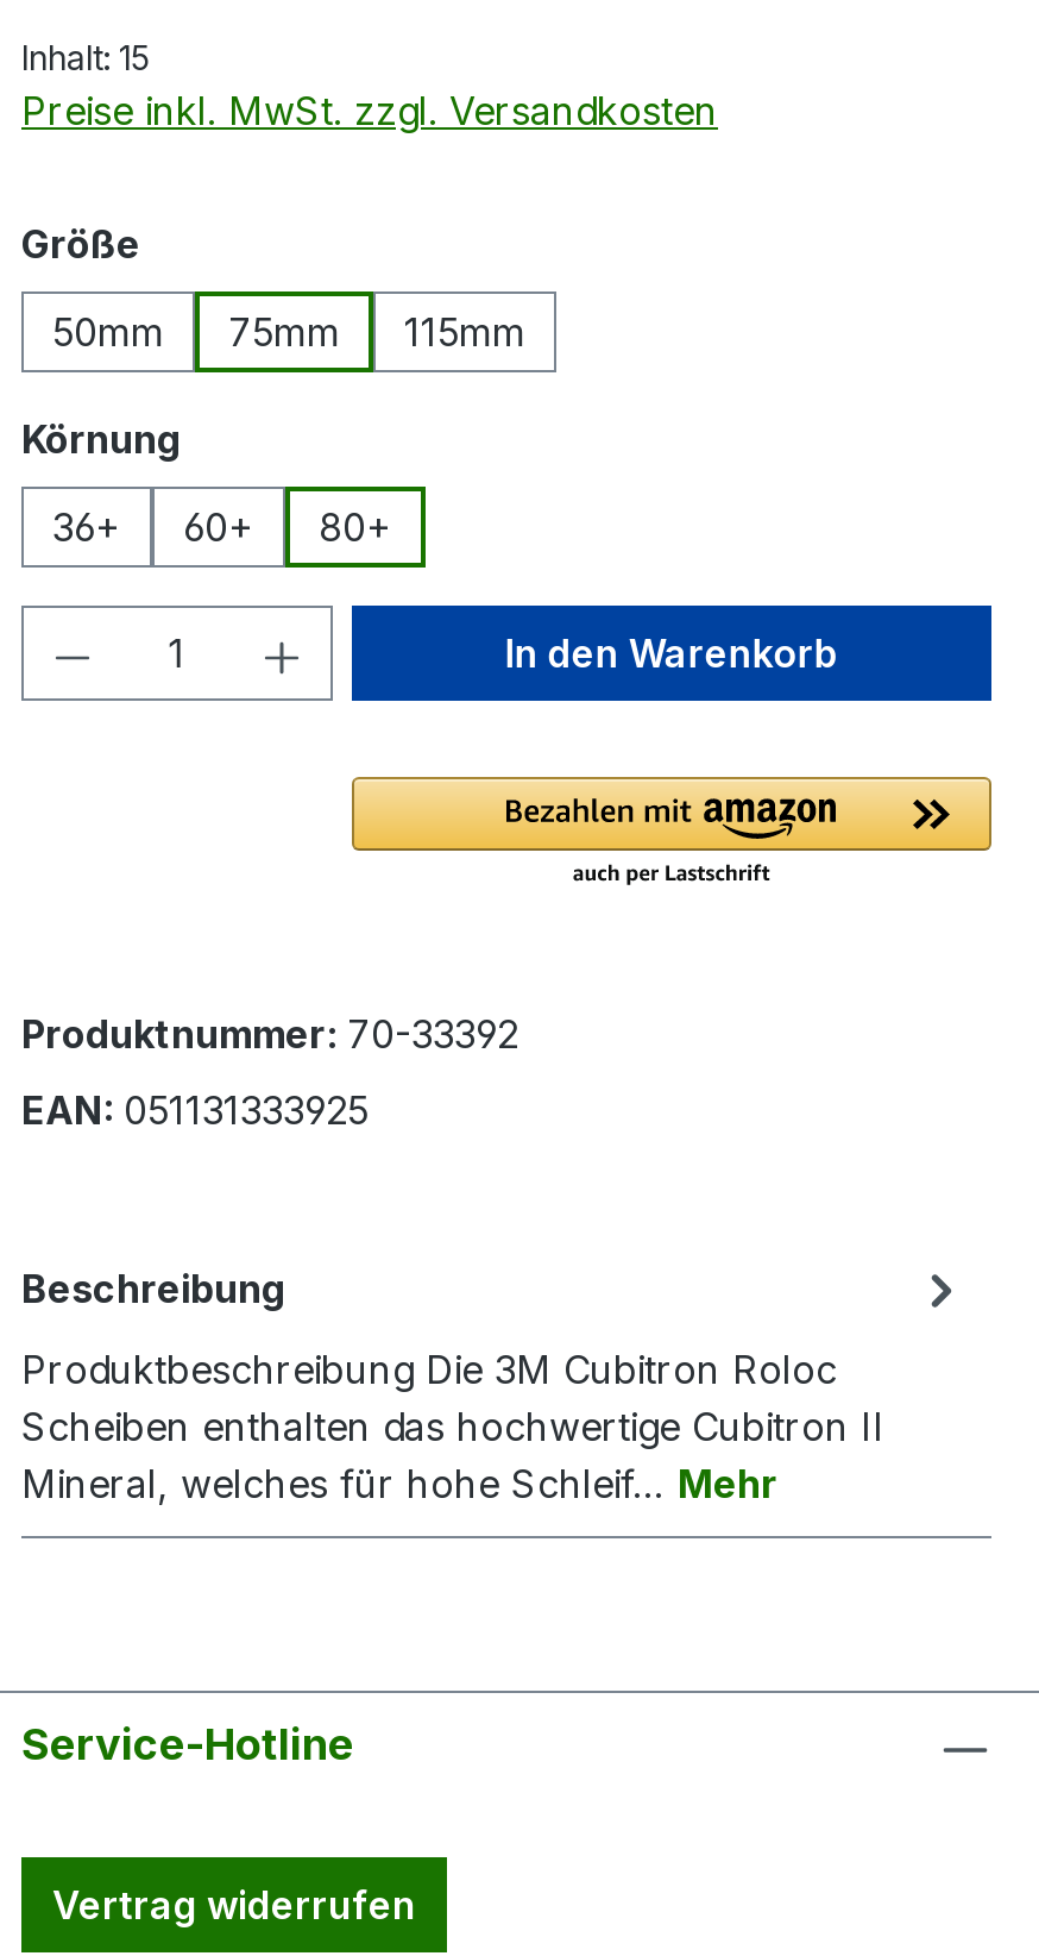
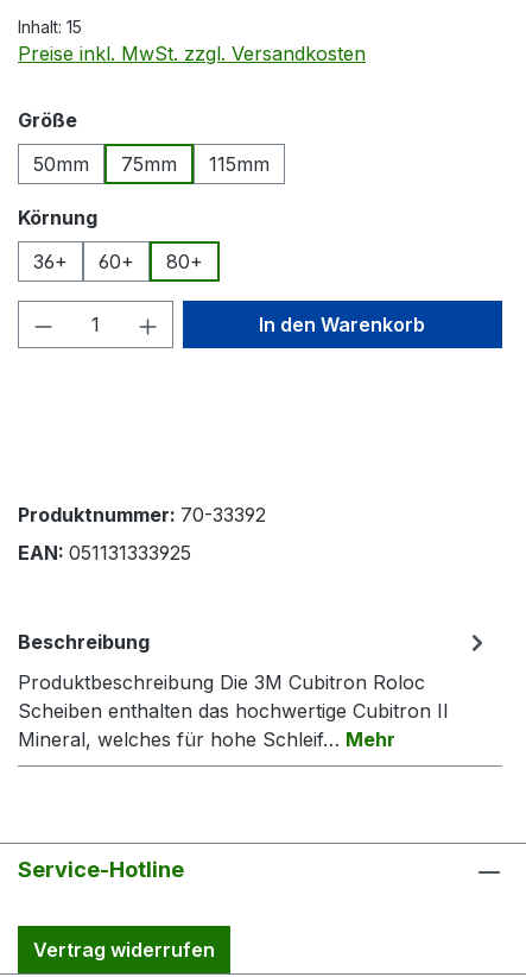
- [image]
